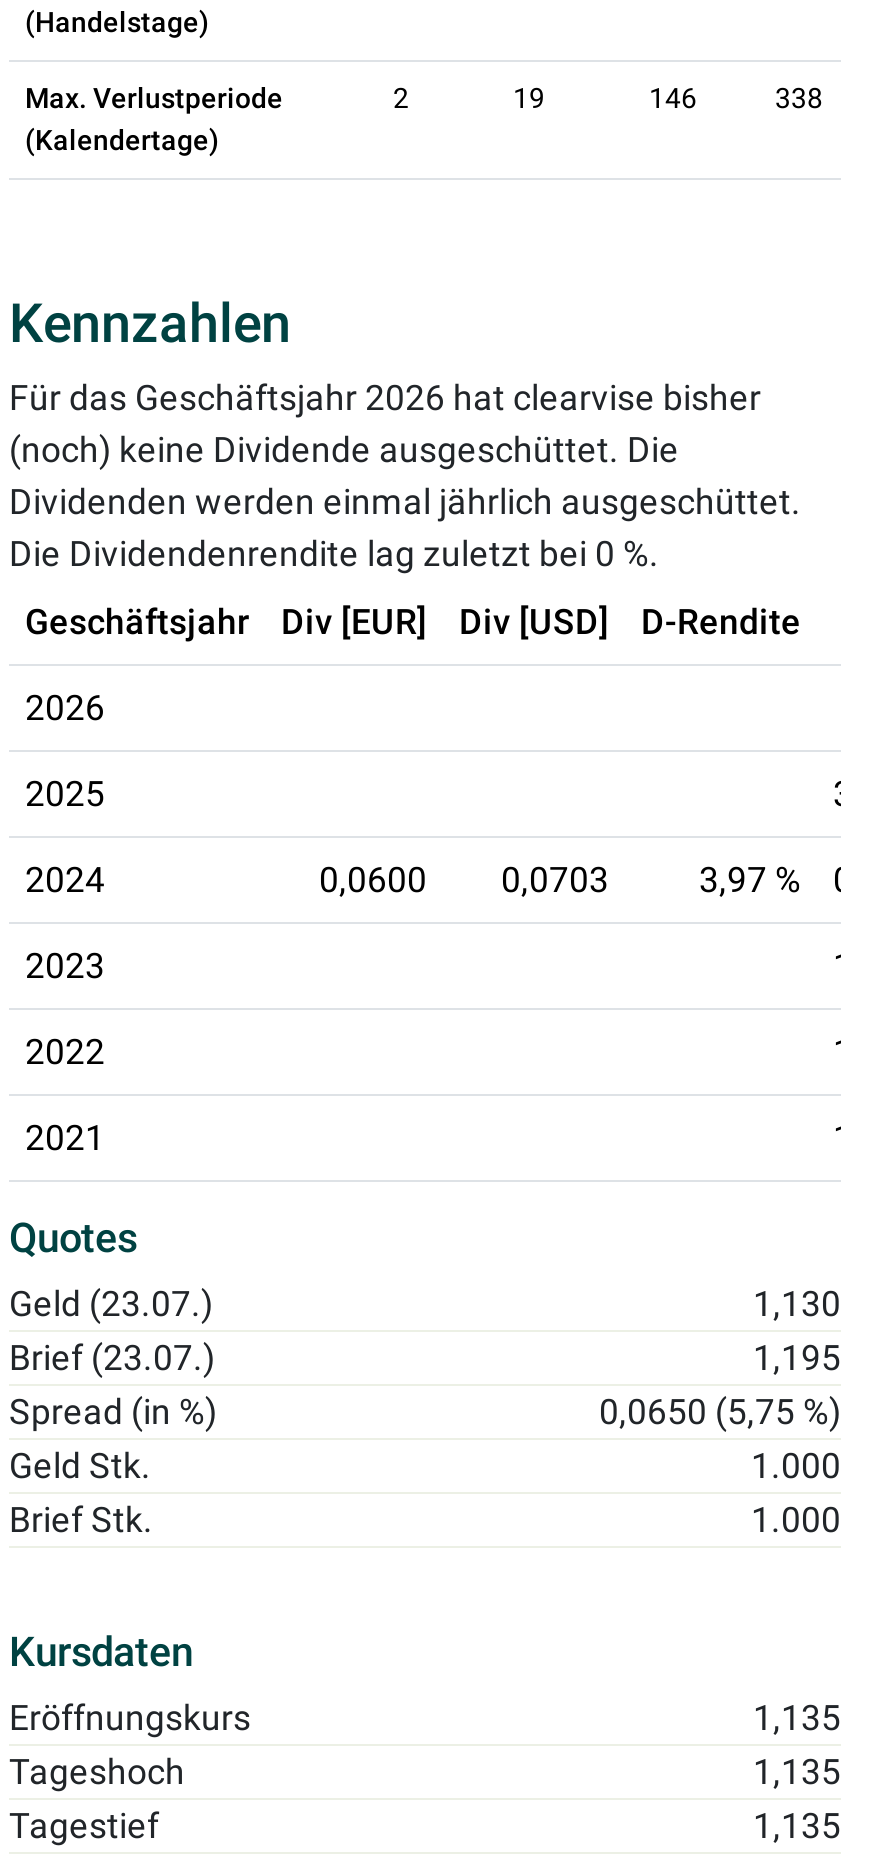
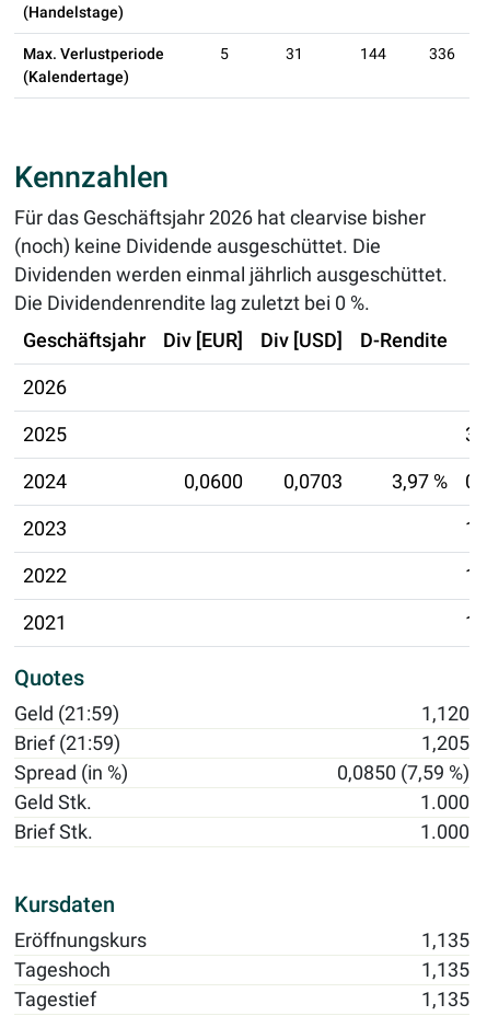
- 2
+ 5

- 19
+ 31

- 146
+ 144

- 338
+ 336

- Geld (23.07.)
+ Geld (21:59)

- 1,130
+ 1,120

- Brief (23.07.)
+ Brief (21:59)

- 1,195
+ 1,205

- 0,0650 (5,75 %)
+ 0,0850 (7,59 %)
